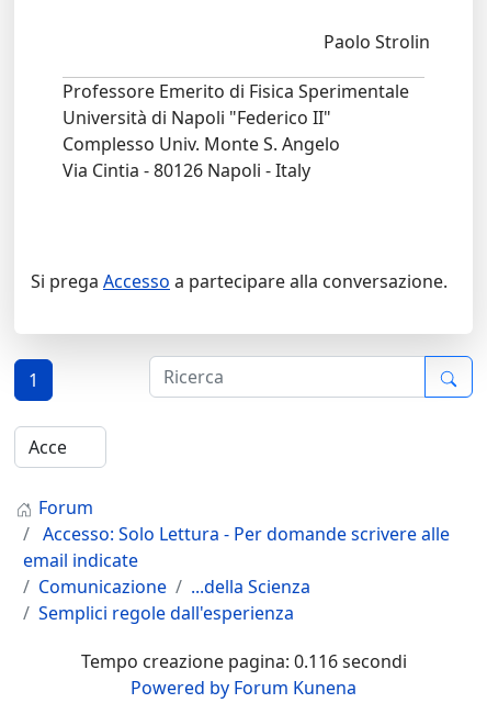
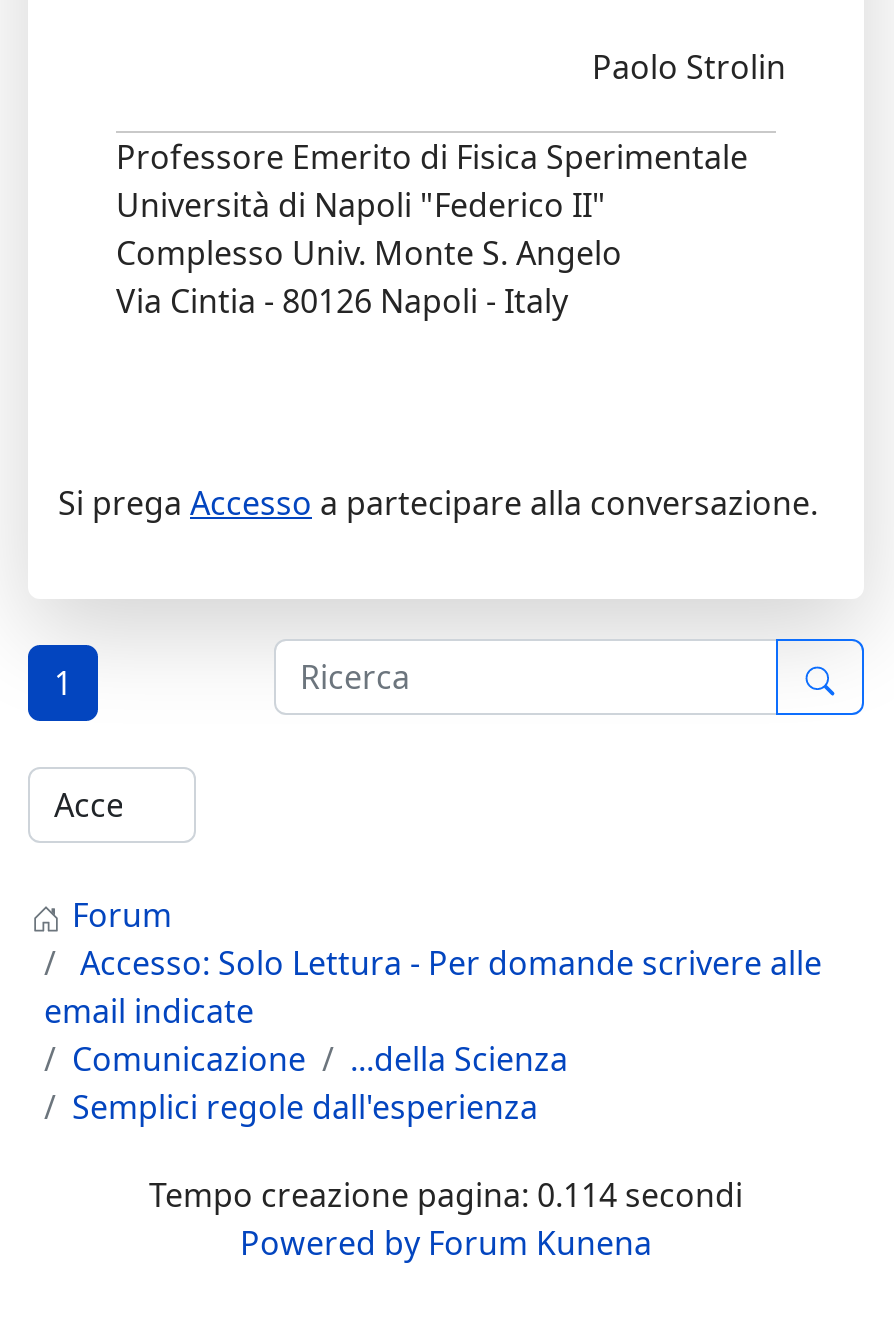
- Tempo creazione pagina: 0.116 secondi
+ Tempo creazione pagina: 0.114 secondi
